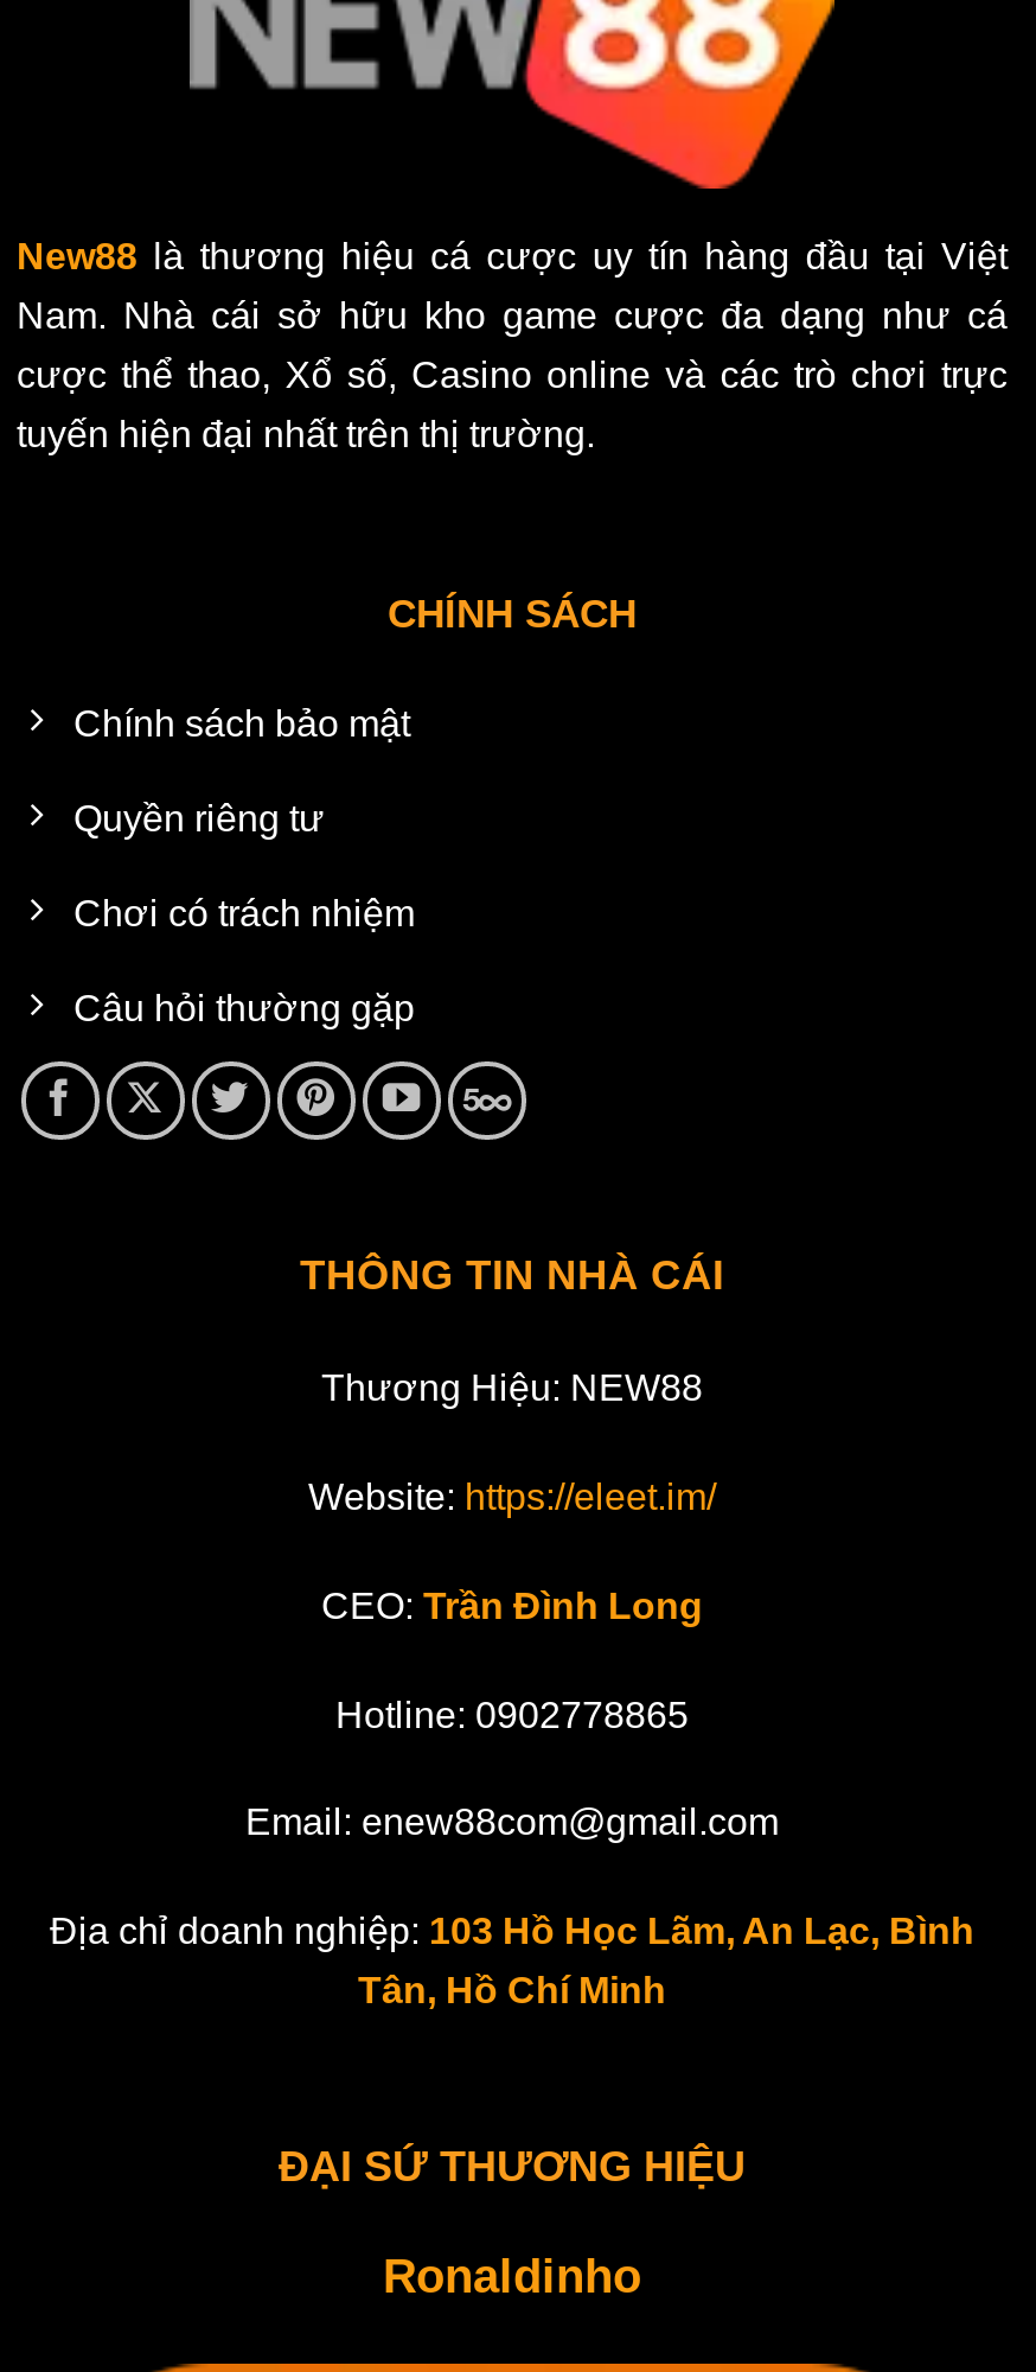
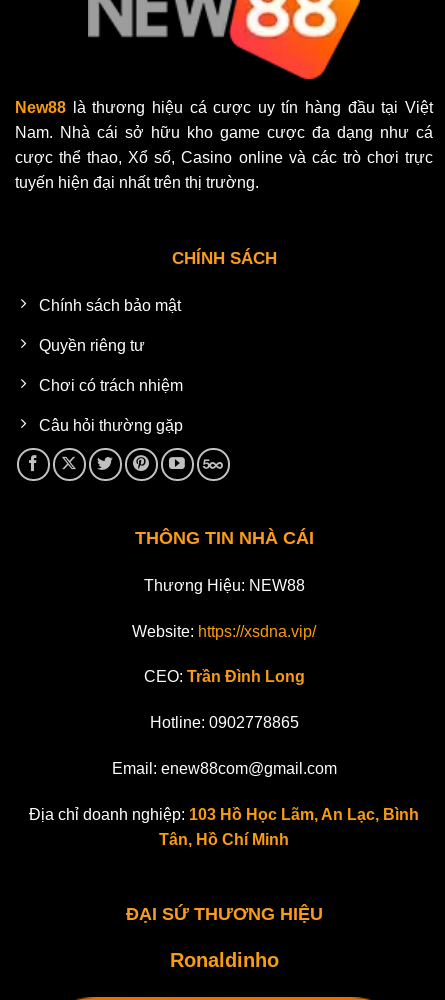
- Website: https://eleet.im/
+ Website: https://xsdna.vip/
